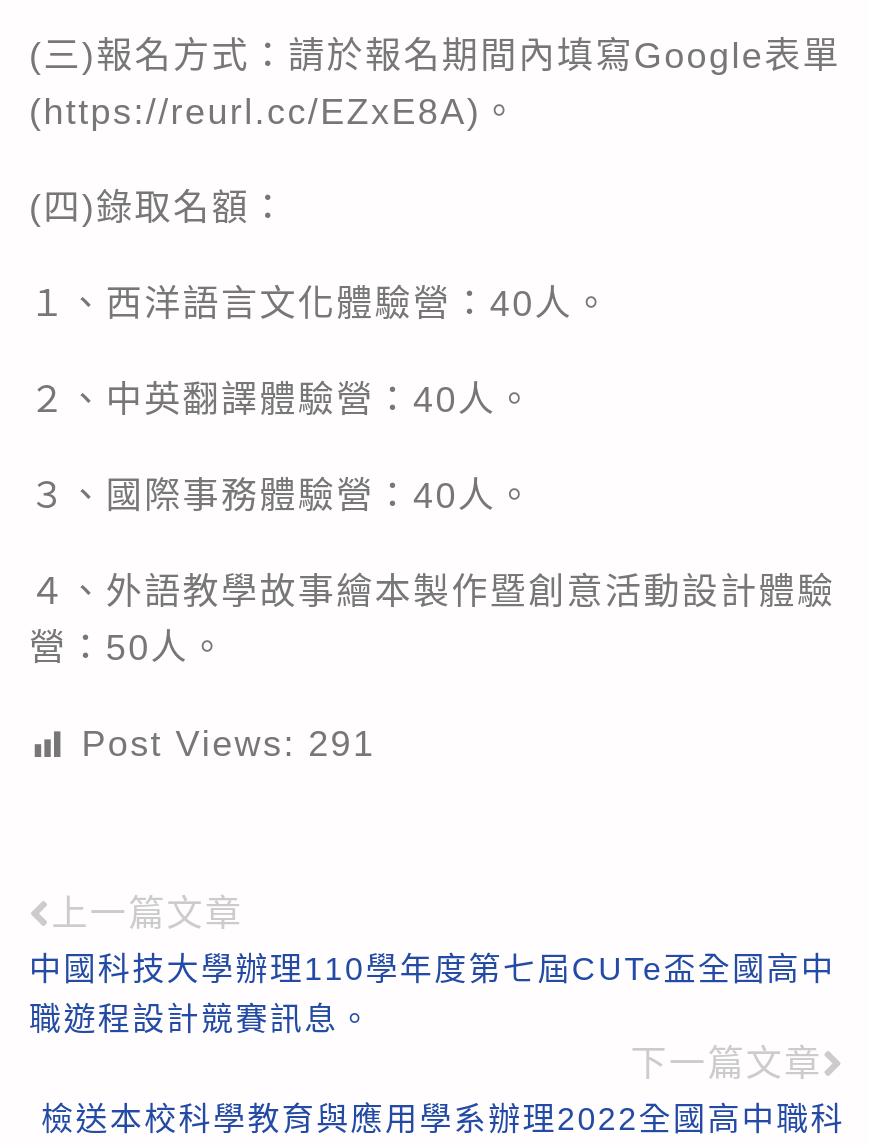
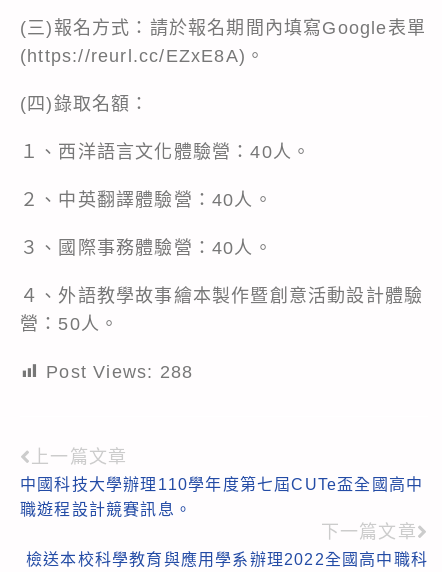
- Post Views: 291
+ Post Views: 288
